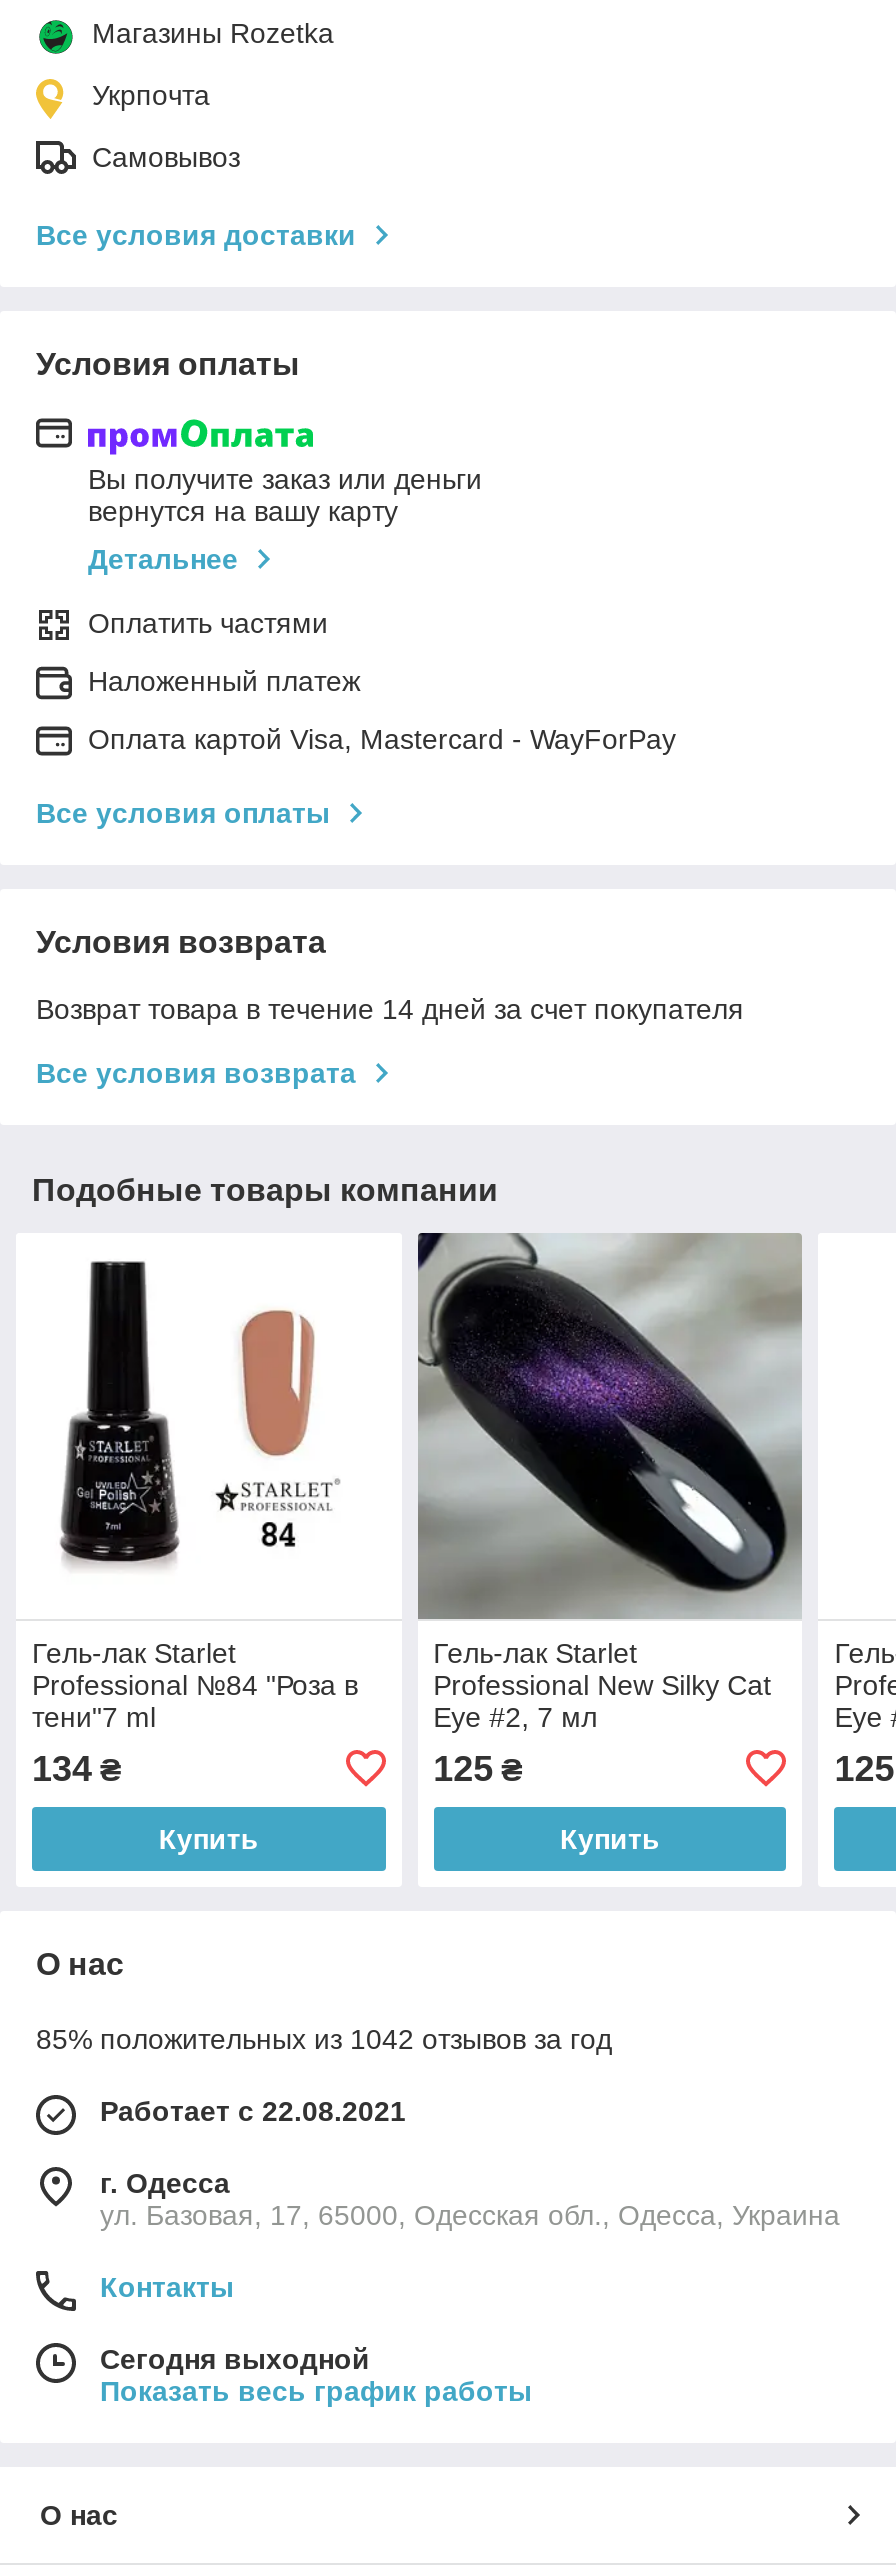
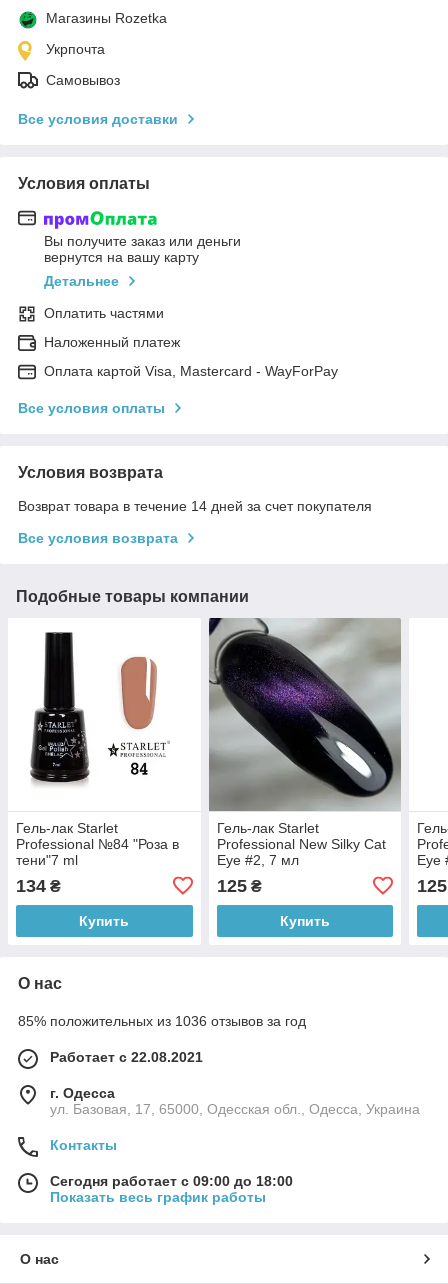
- 85% положительных из 1042 отзывов за год
+ 85% положительных из 1036 отзывов за год

- Сегодня выходной
+ Сегодня работает с 09:00 до 18:00
